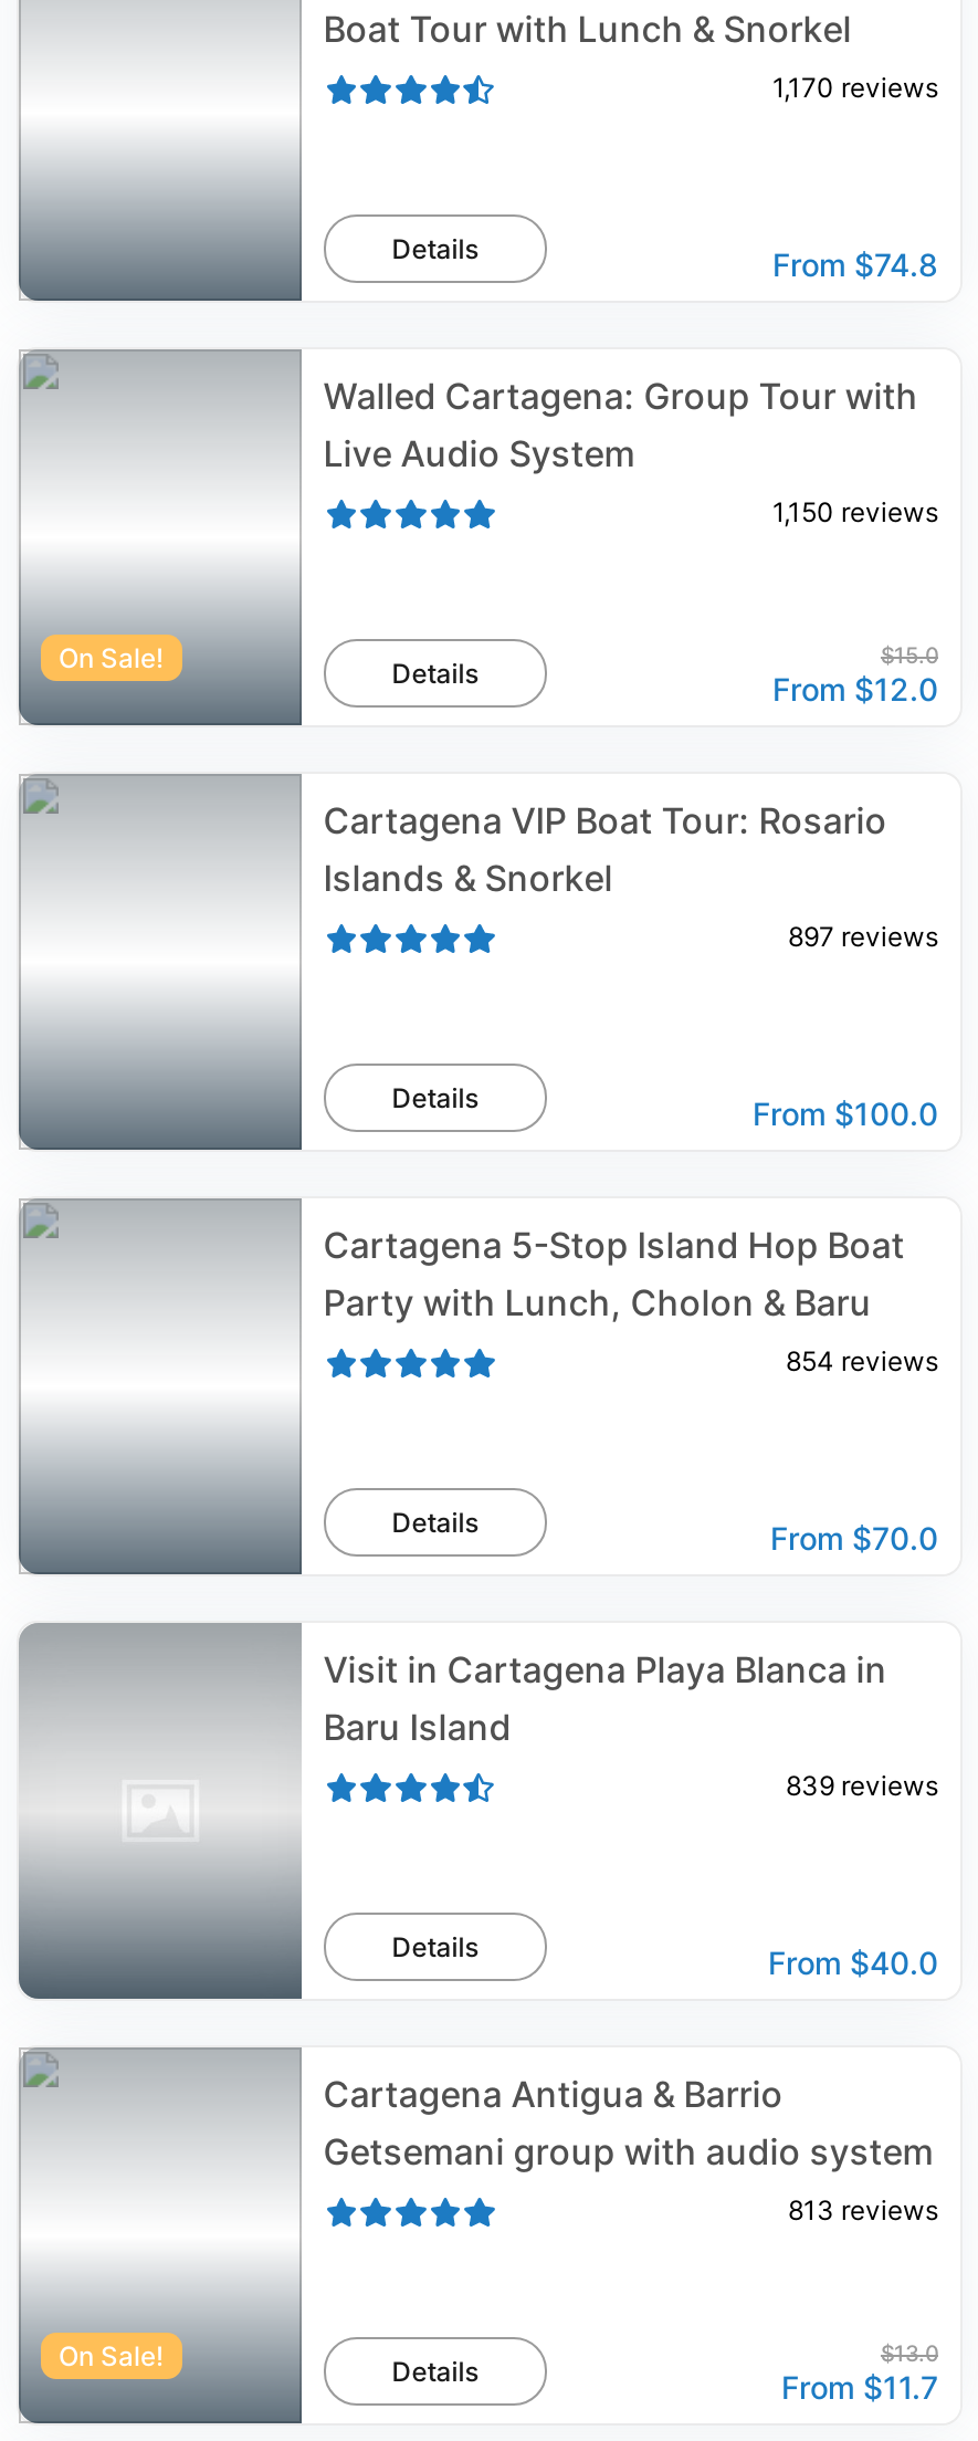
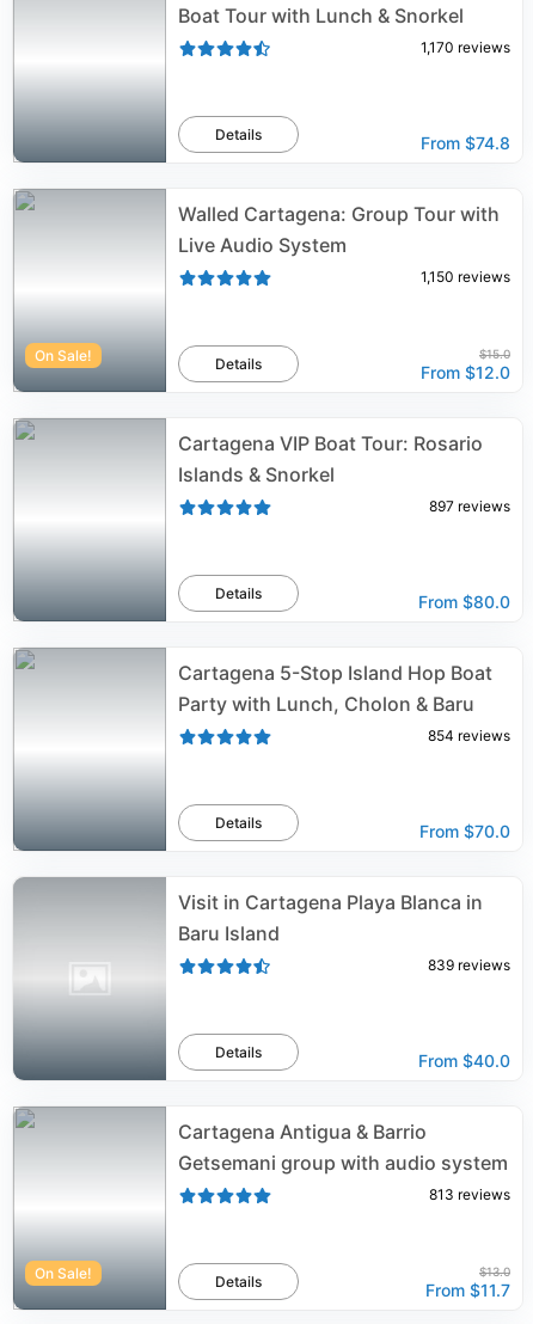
- From $100.0
+ From $80.0
